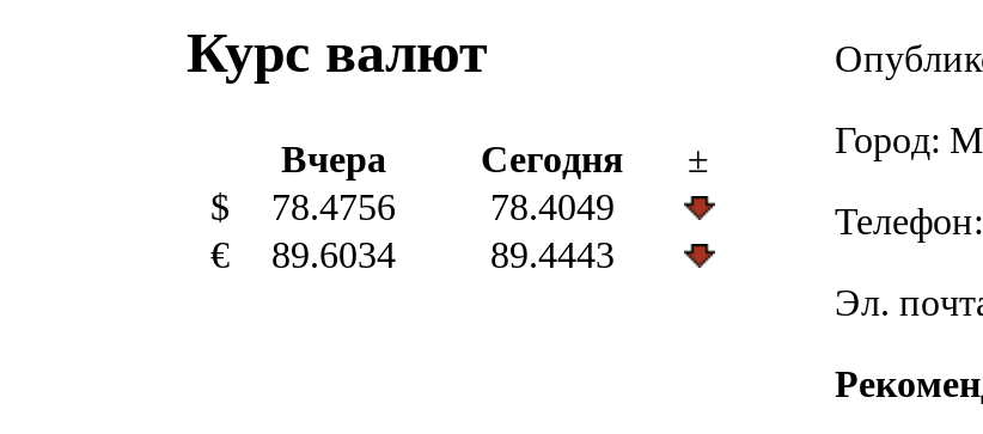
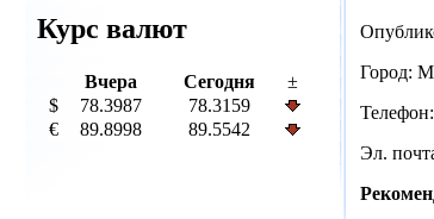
- 78.4756
+ 78.3987

- 78.4049
+ 78.3159

- 89.6034
+ 89.8998

- 89.4443
+ 89.5542
